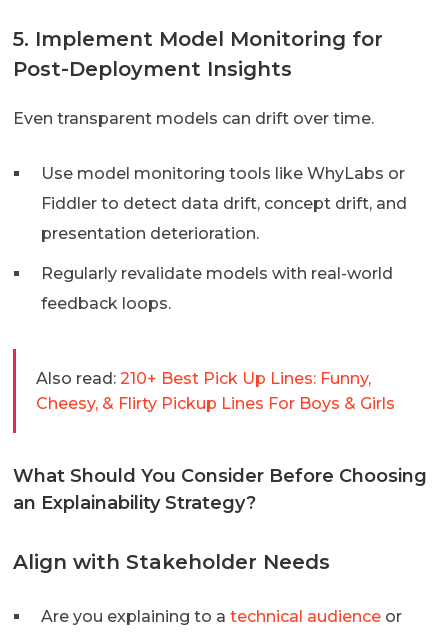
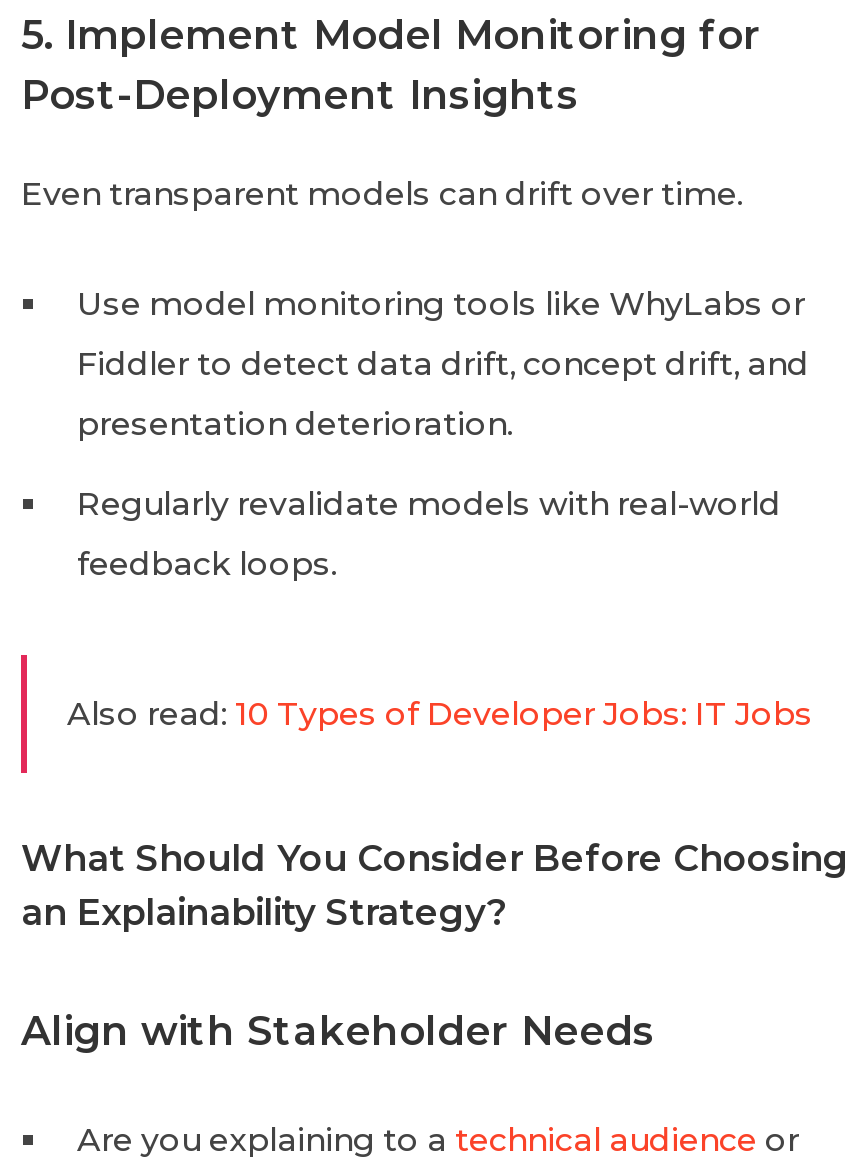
- Also read: 210+ Best Pick Up Lines: Funny,
- Cheesy, & Flirty Pickup Lines For Boys & Girls
+ Also read: 10 Types of Developer Jobs: IT Jobs
